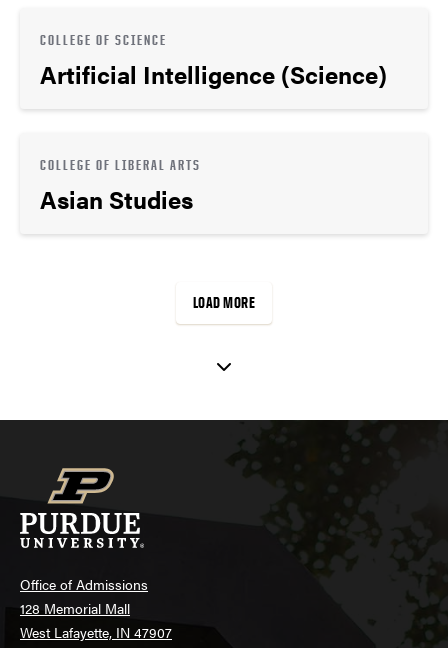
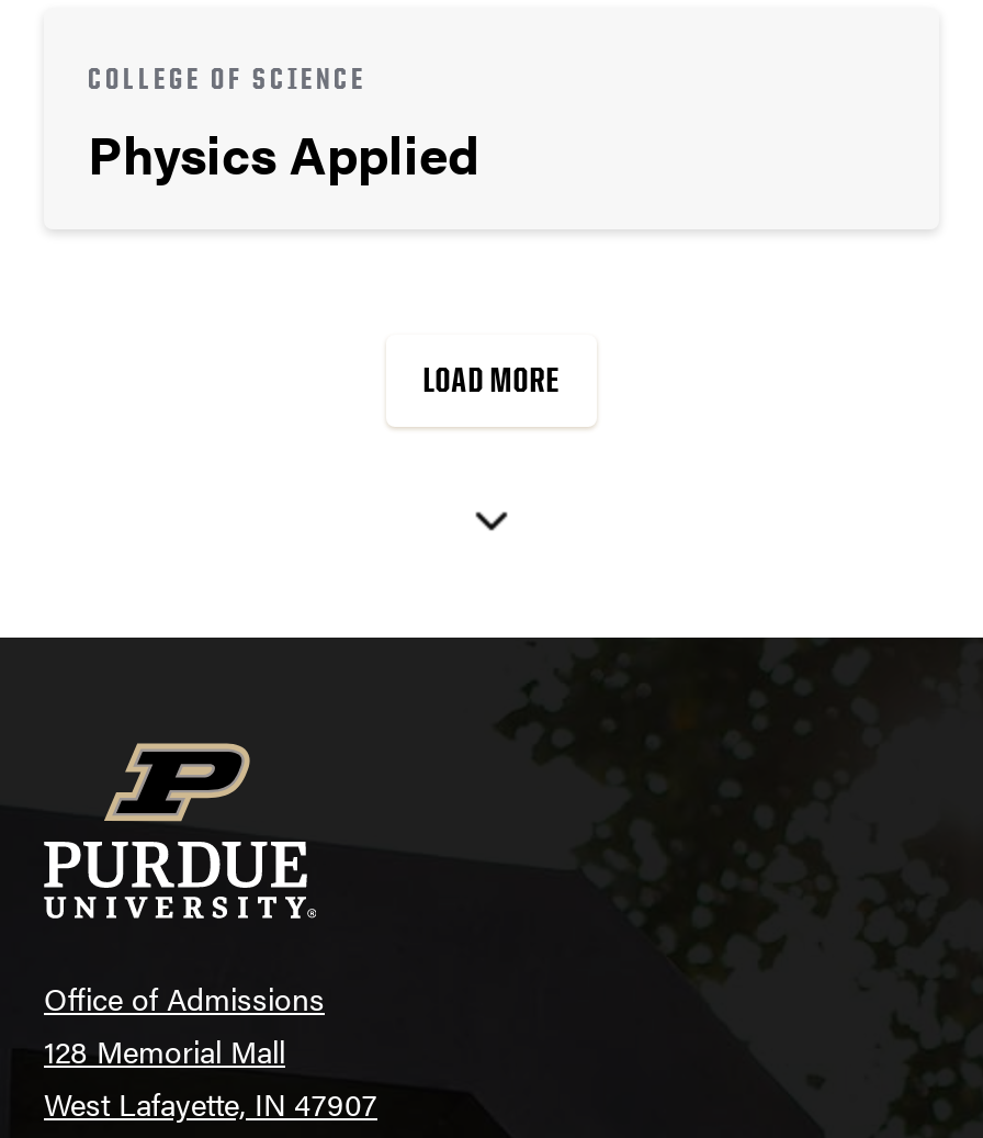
- Artificial Intelligence (Science)
- COLLEGE OF LIBERAL ARTS
- Asian Studies
+ Physics Applied
